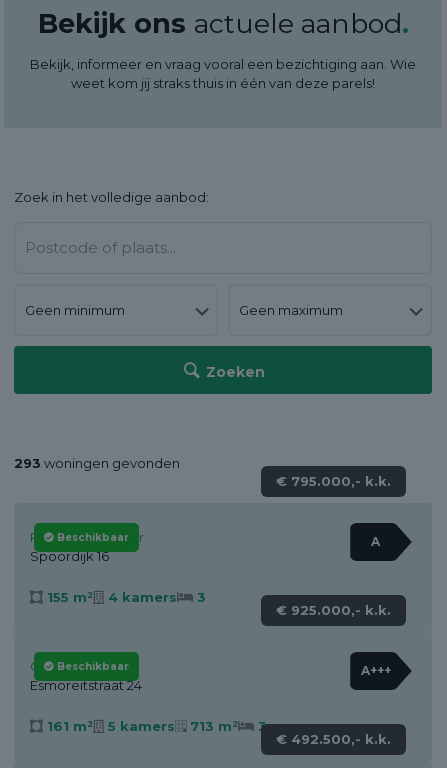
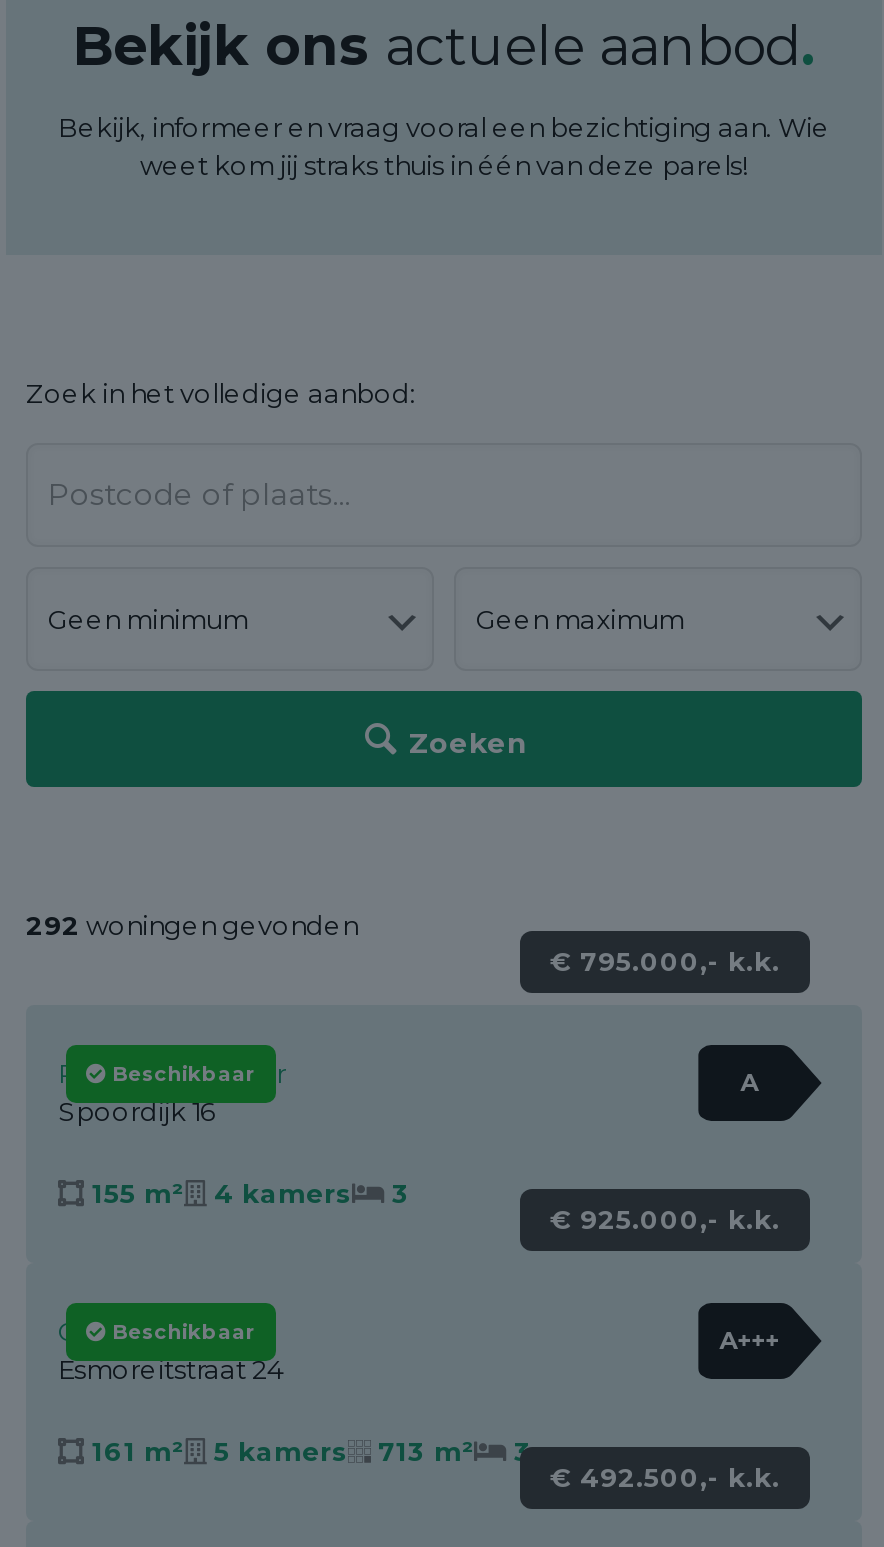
- 293 woningen gevonden
+ 292 woningen gevonden
